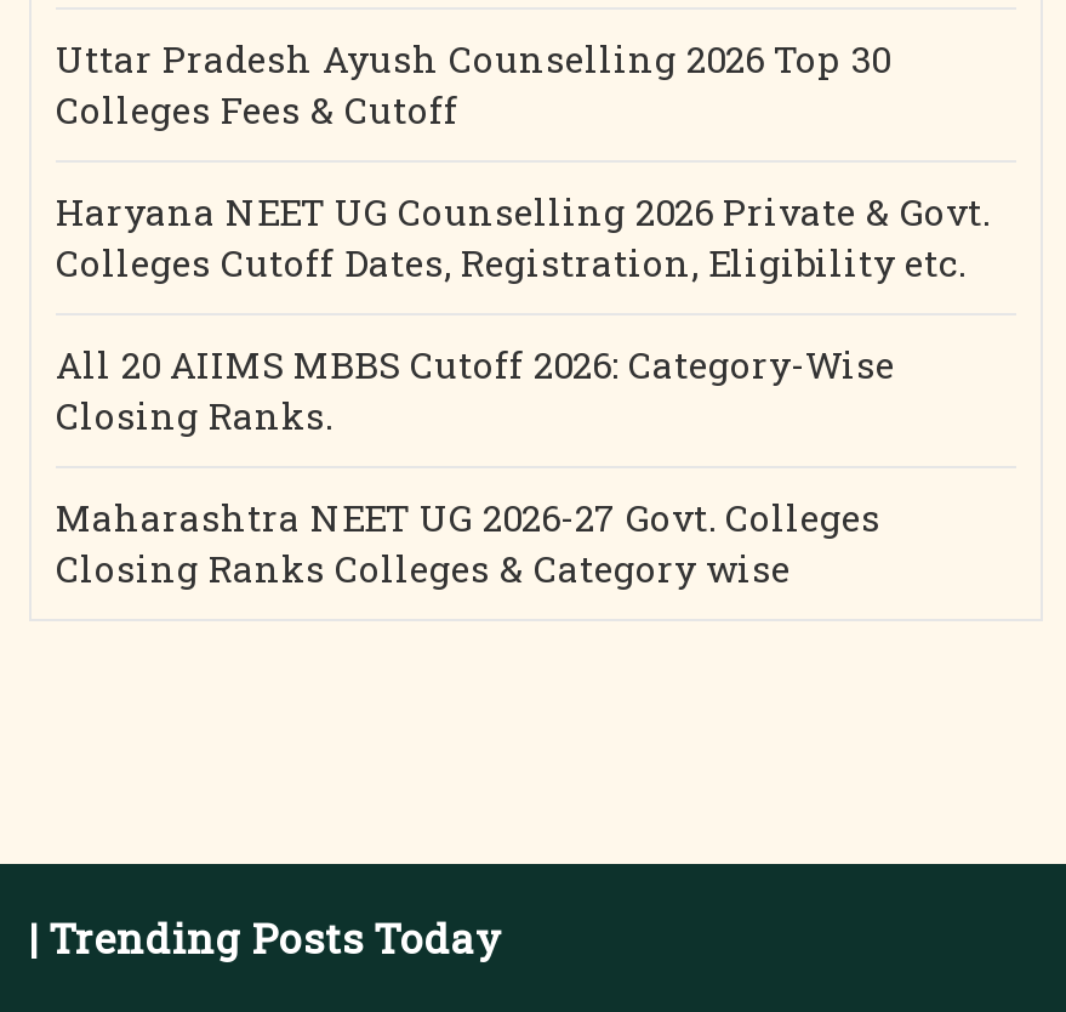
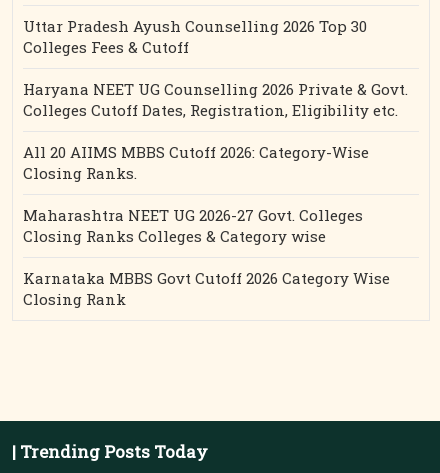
+ Karnataka MBBS Govt Cutoff 2026 Category Wise
+ Closing Rank
